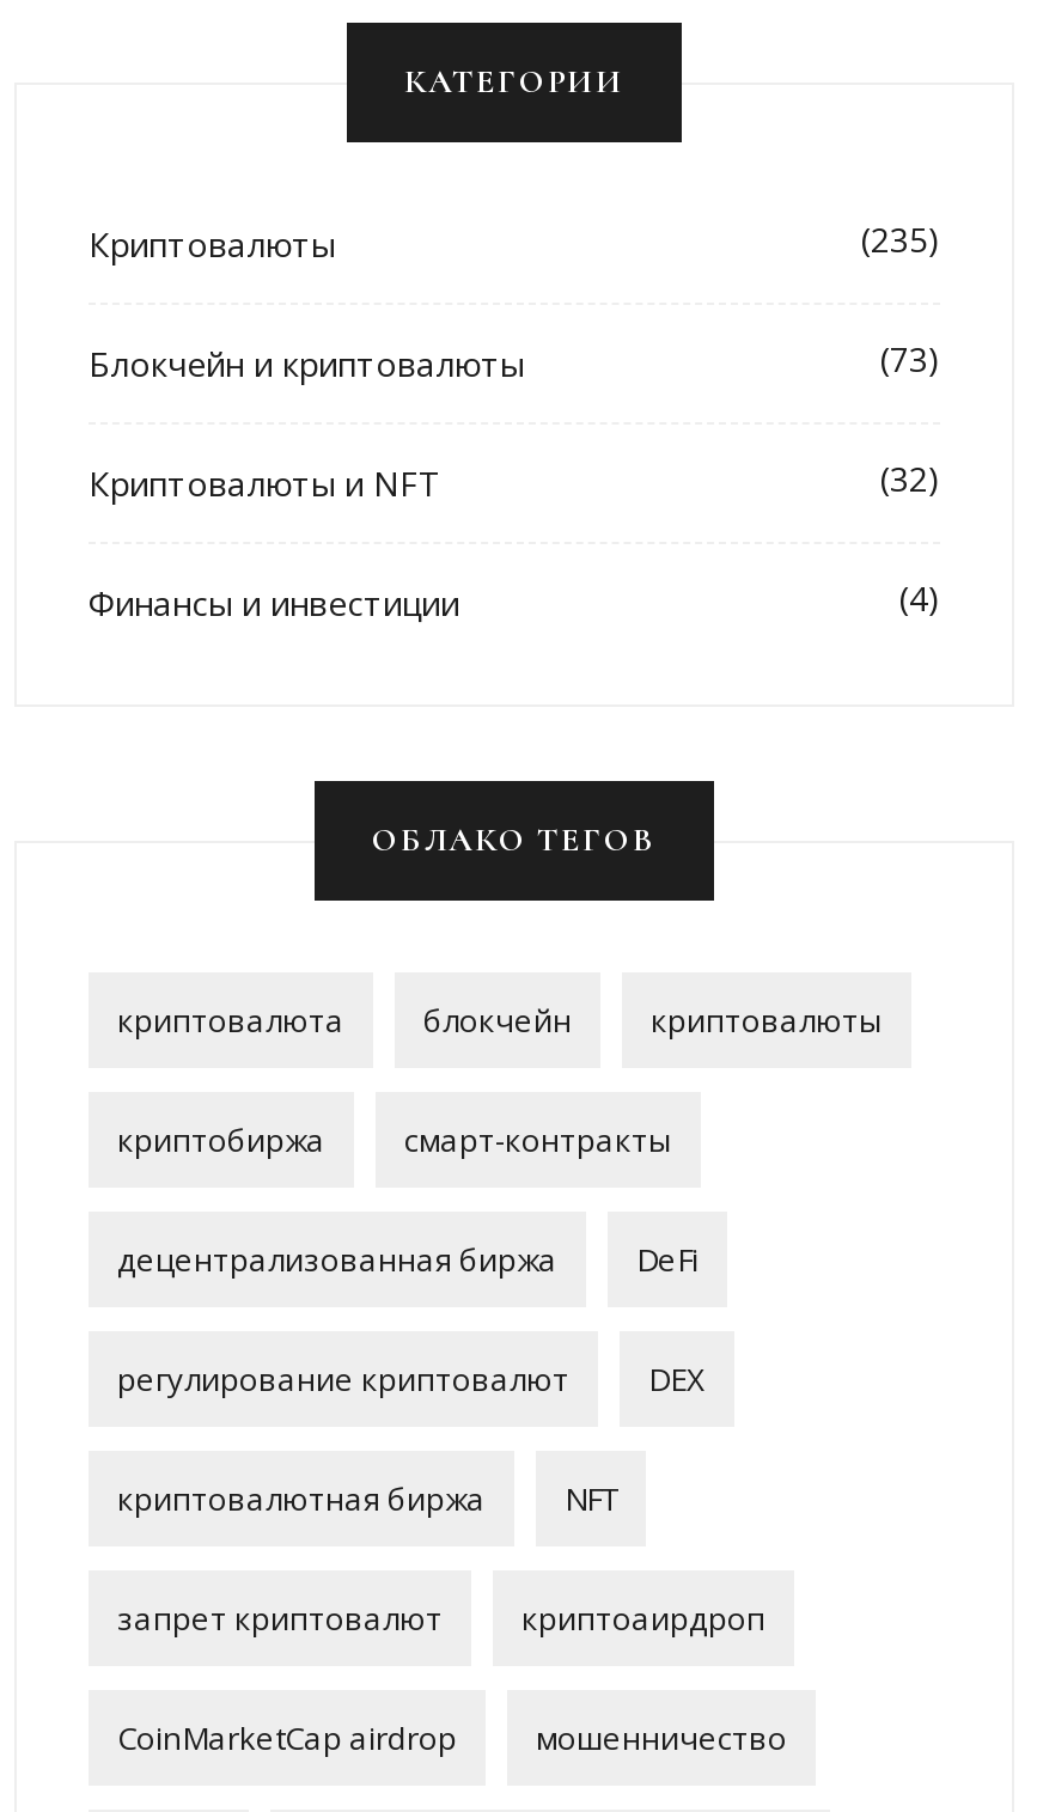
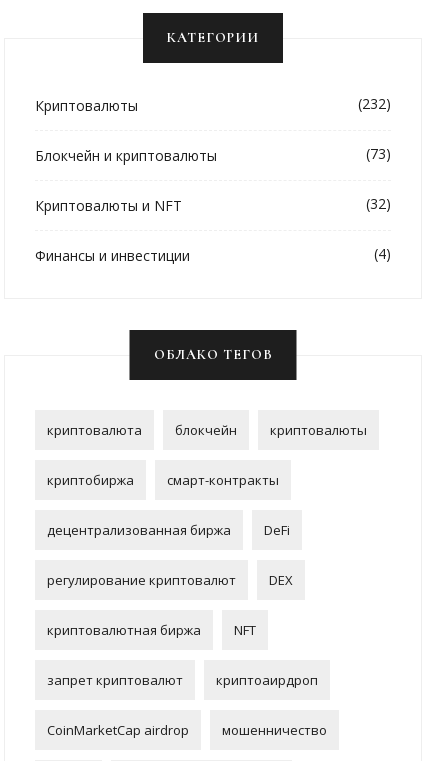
- (235)
+ (232)
